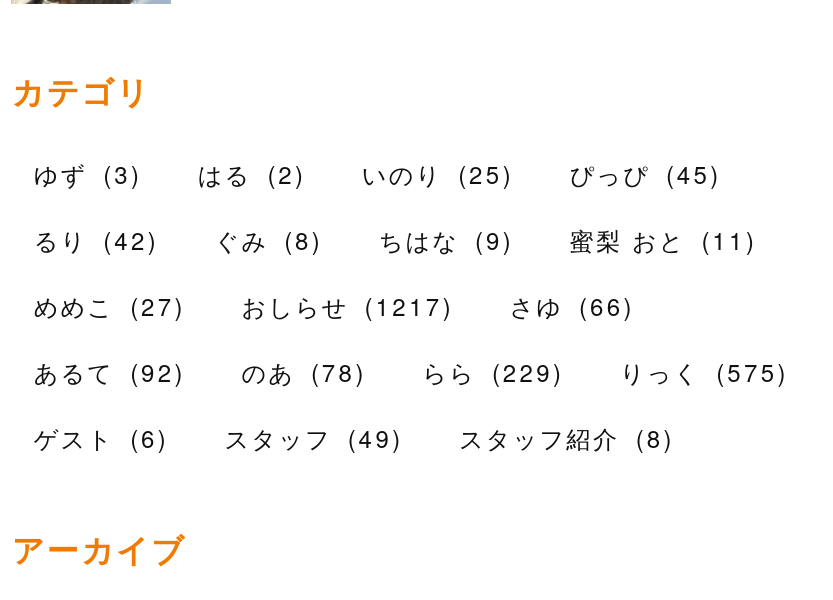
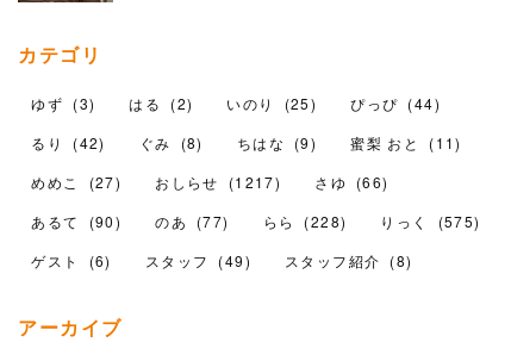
- ゆず (3) はる (2) いのり (25) ぴっぴ (45)
+ ゆず (3) はる (2) いのり (25) ぴっぴ (44)

- あるて (92)
+ あるて (90)

- のあ (78)
+ のあ (77)

- らら (229)
+ らら (228)
